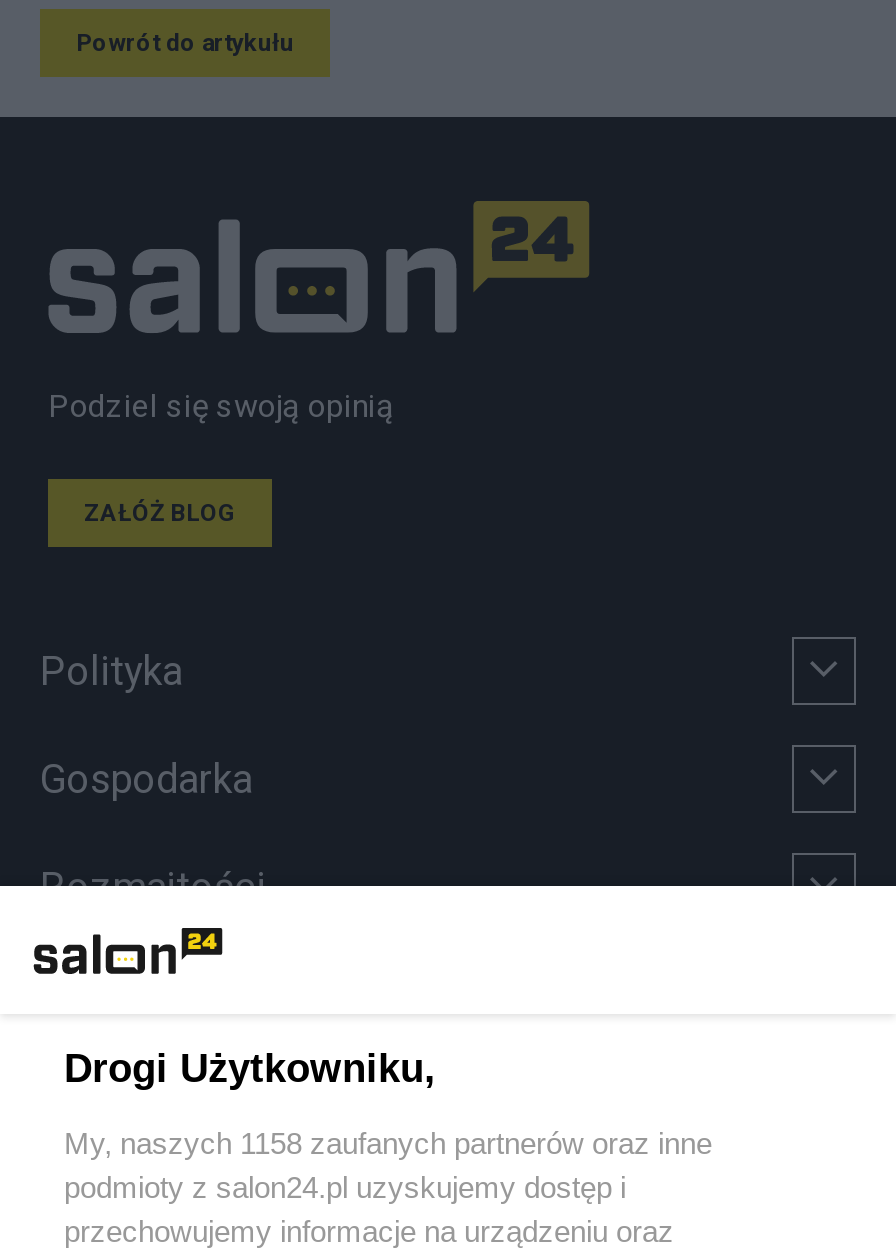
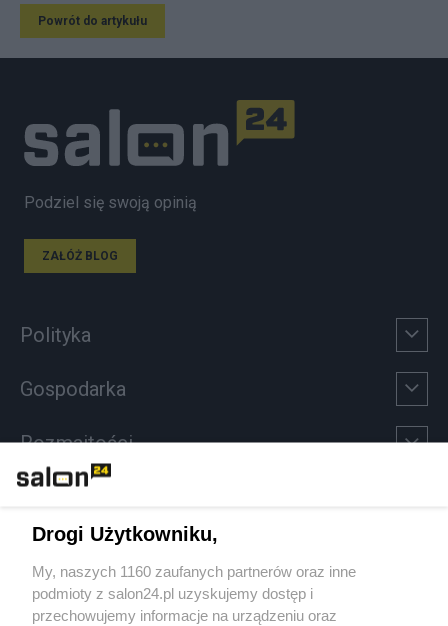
- My, naszych 1158 zaufanych partnerów oraz inne
+ My, naszych 1160 zaufanych partnerów oraz inne
